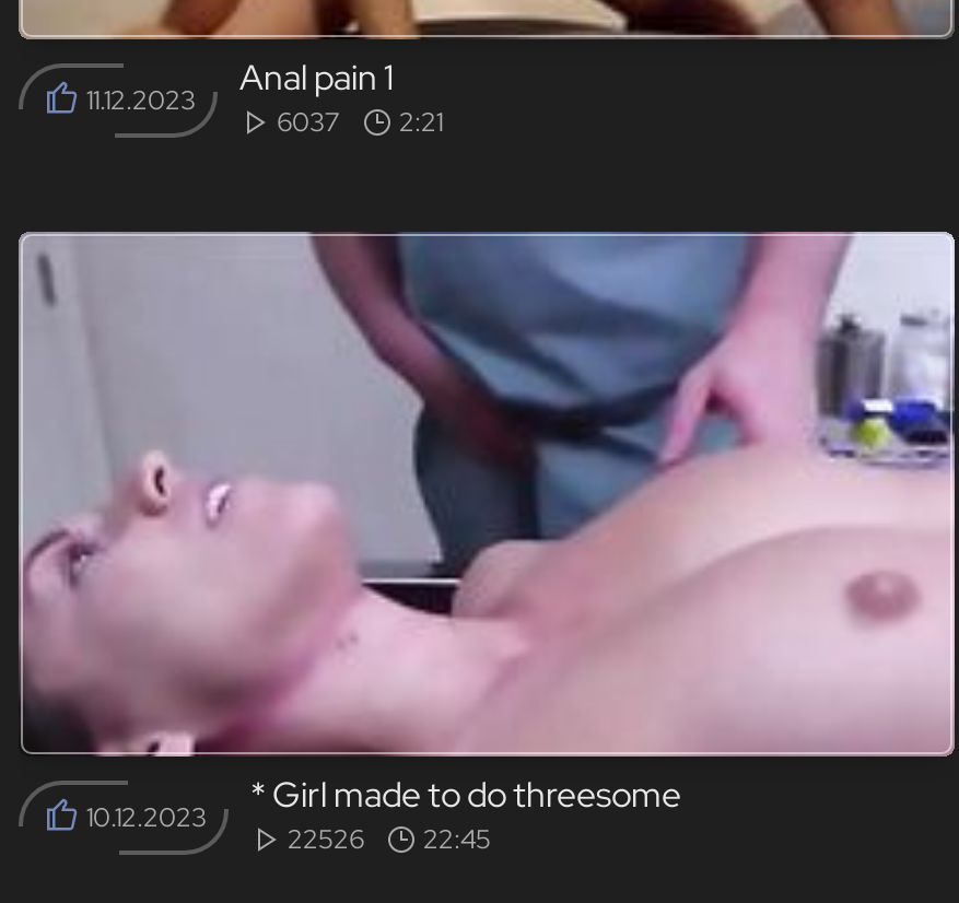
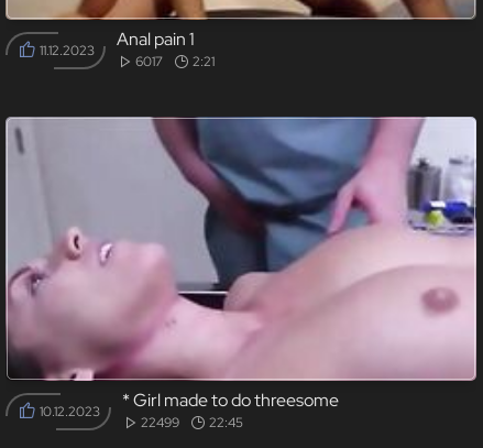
- 6037 2:21
+ 6017 2:21

- 22526 22:45
+ 22499 22:45
